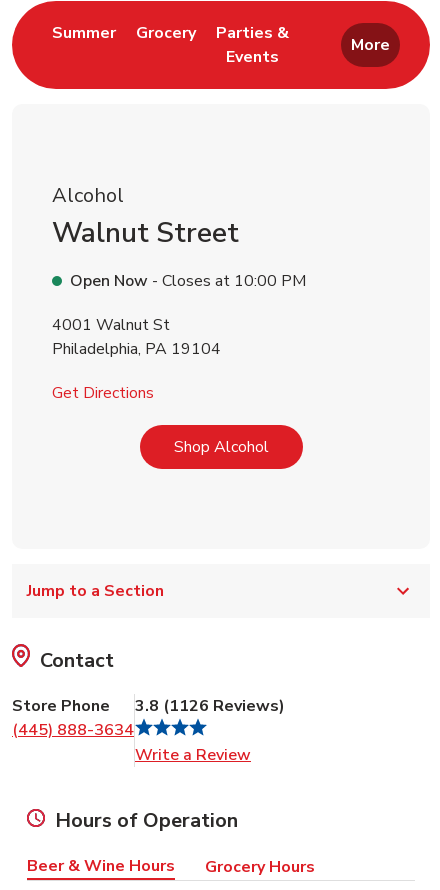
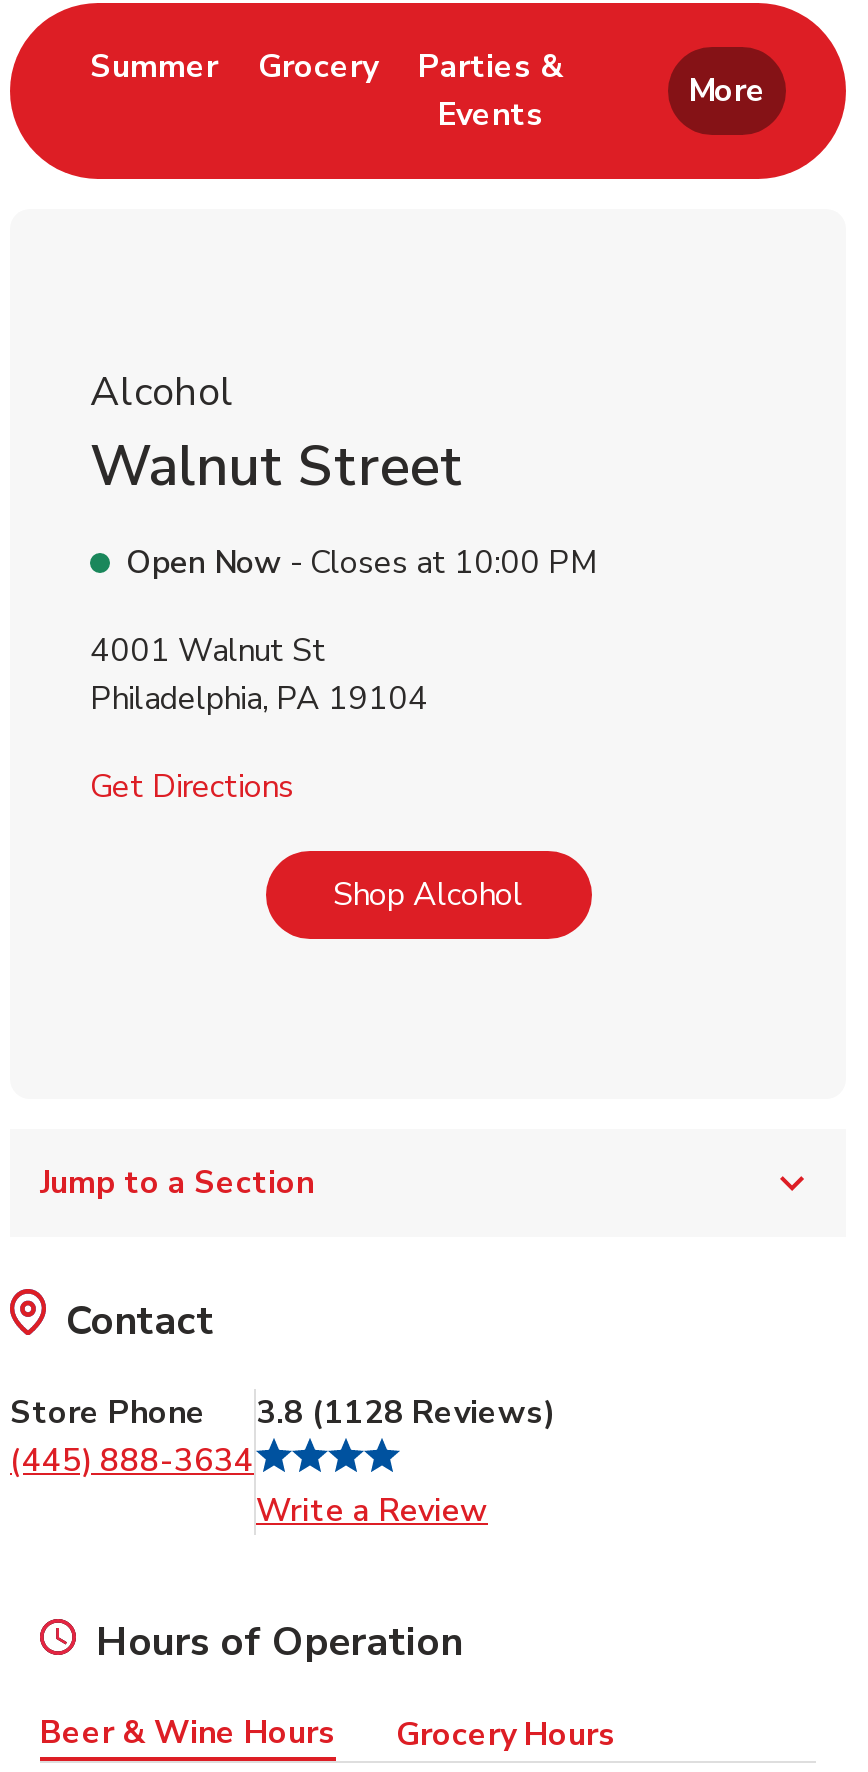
- Store Phone 3.8 (1126 Reviews)
+ Store Phone 3.8 (1128 Reviews)
